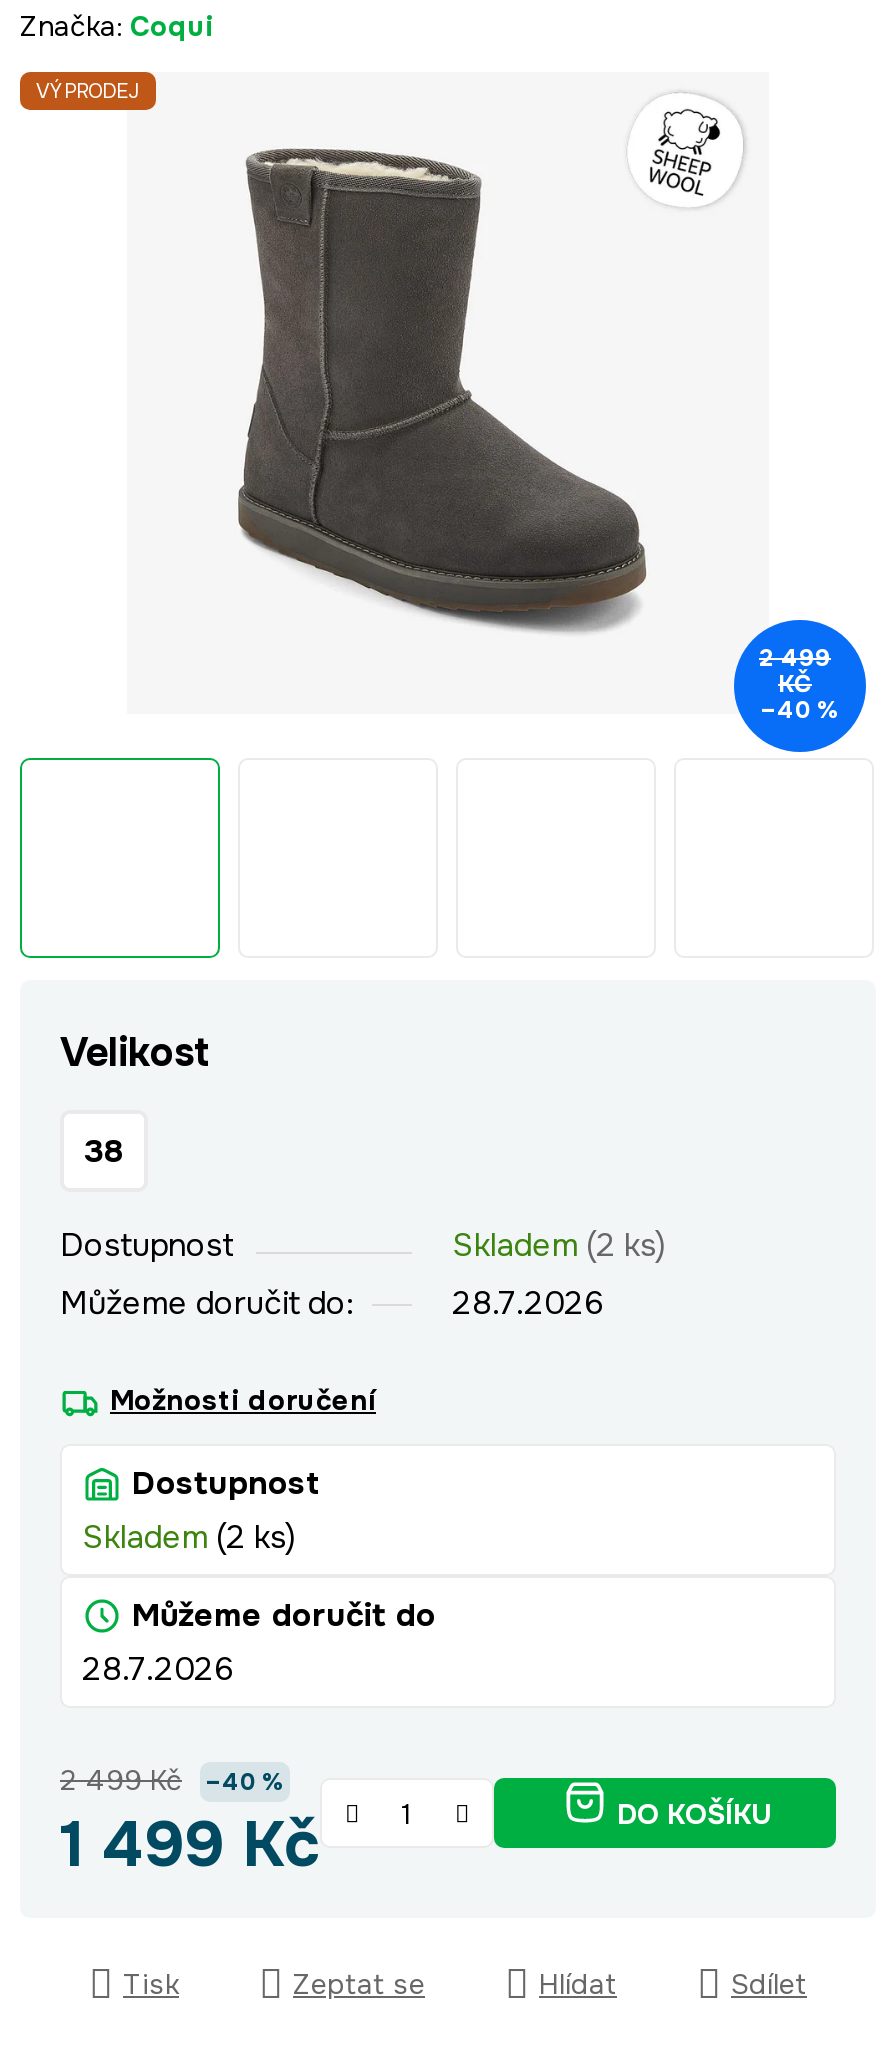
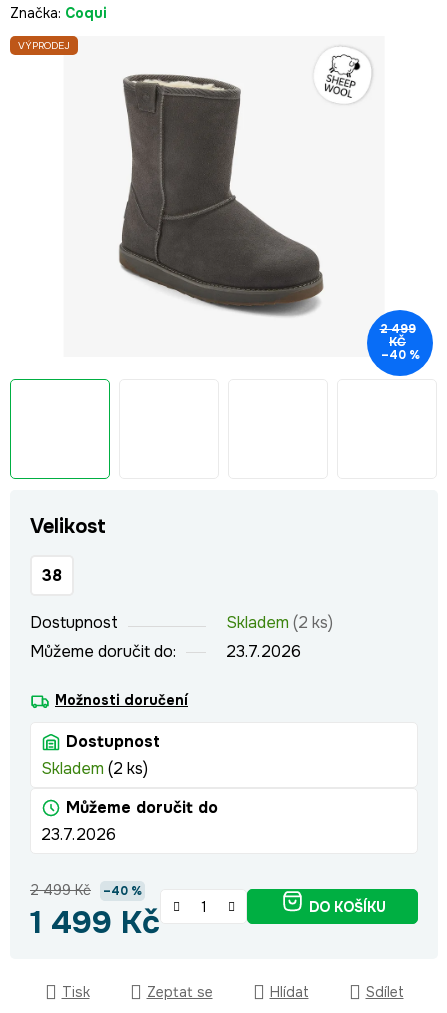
- 28.7.2026
+ 23.7.2026

- 28.7.2026
+ 23.7.2026
